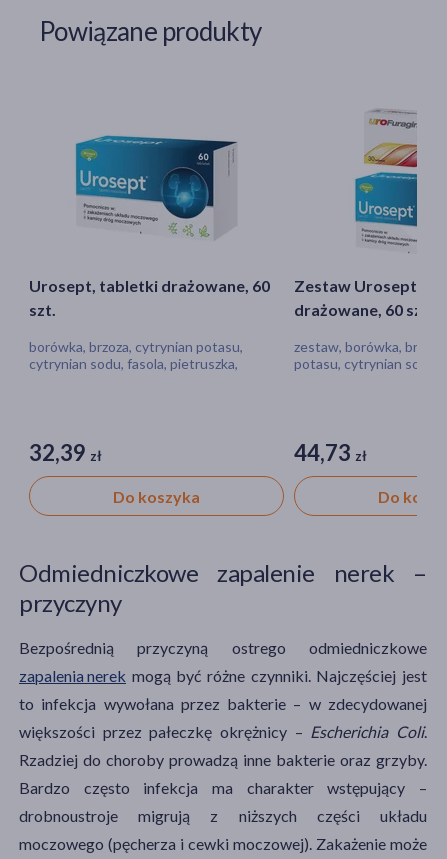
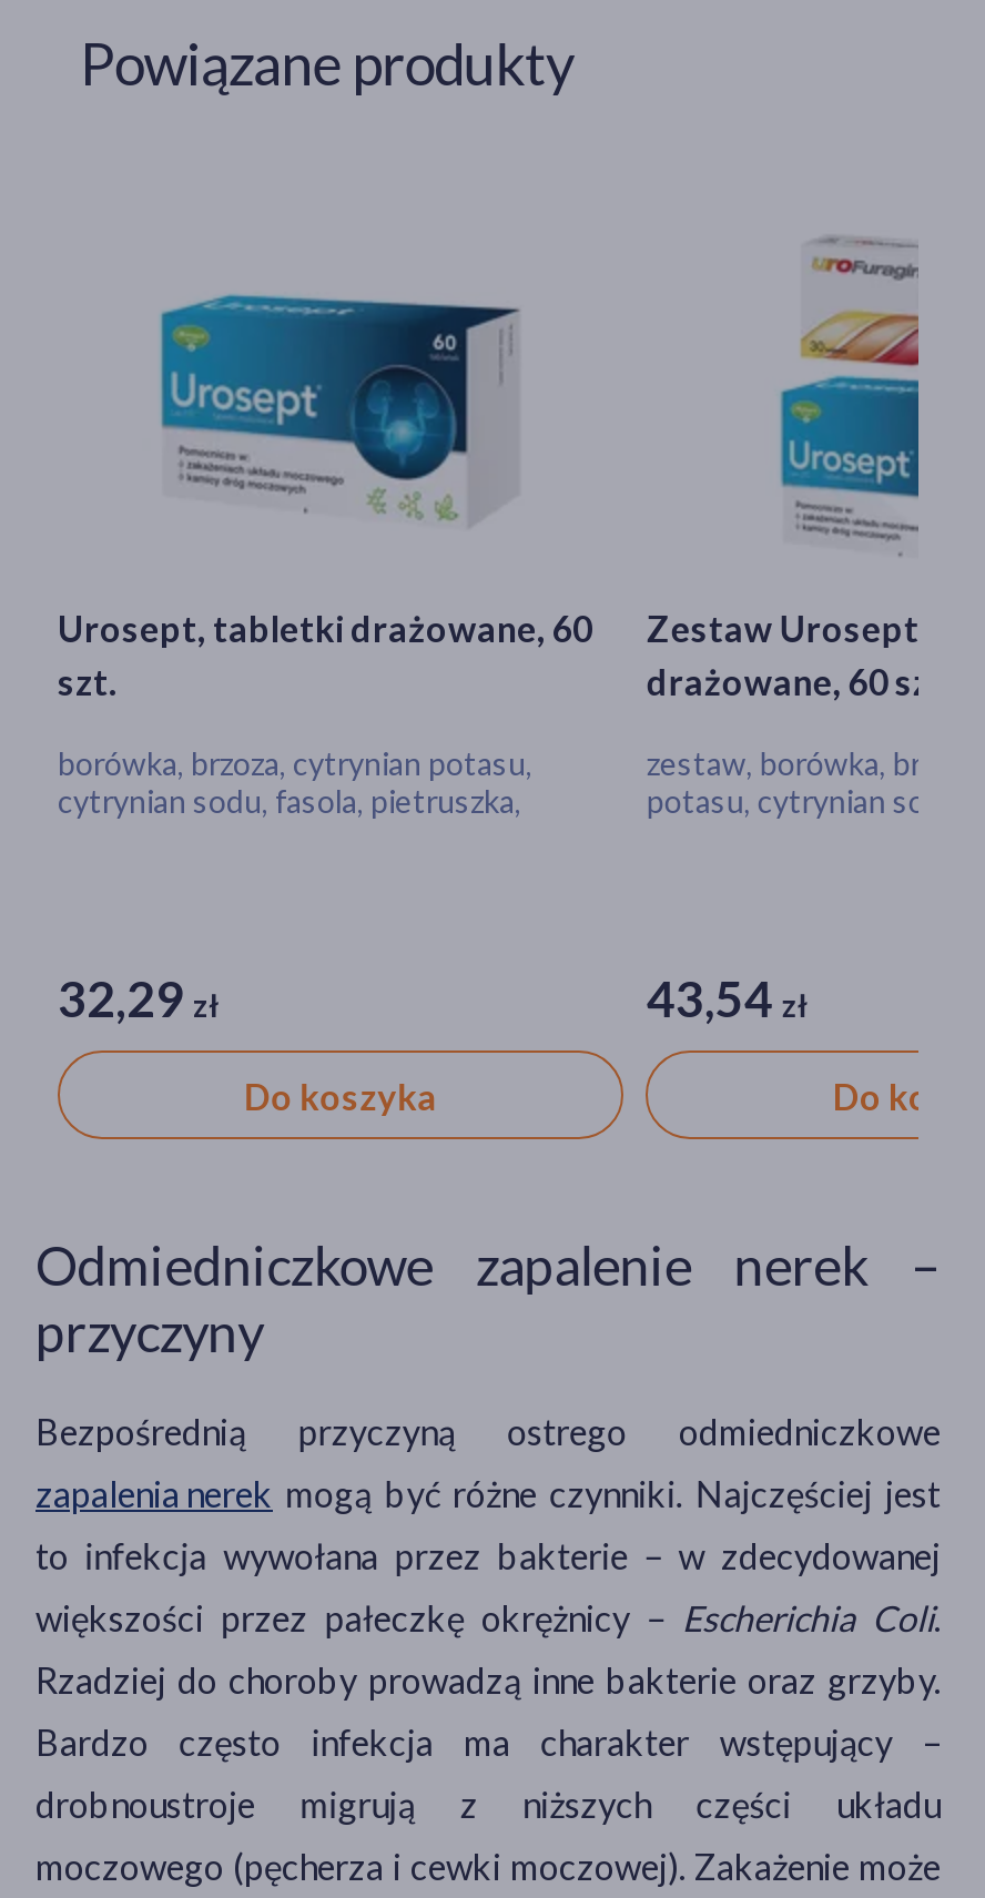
- 32,39 zł
+ 32,29 zł

- 44,73 zł
+ 43,54 zł
